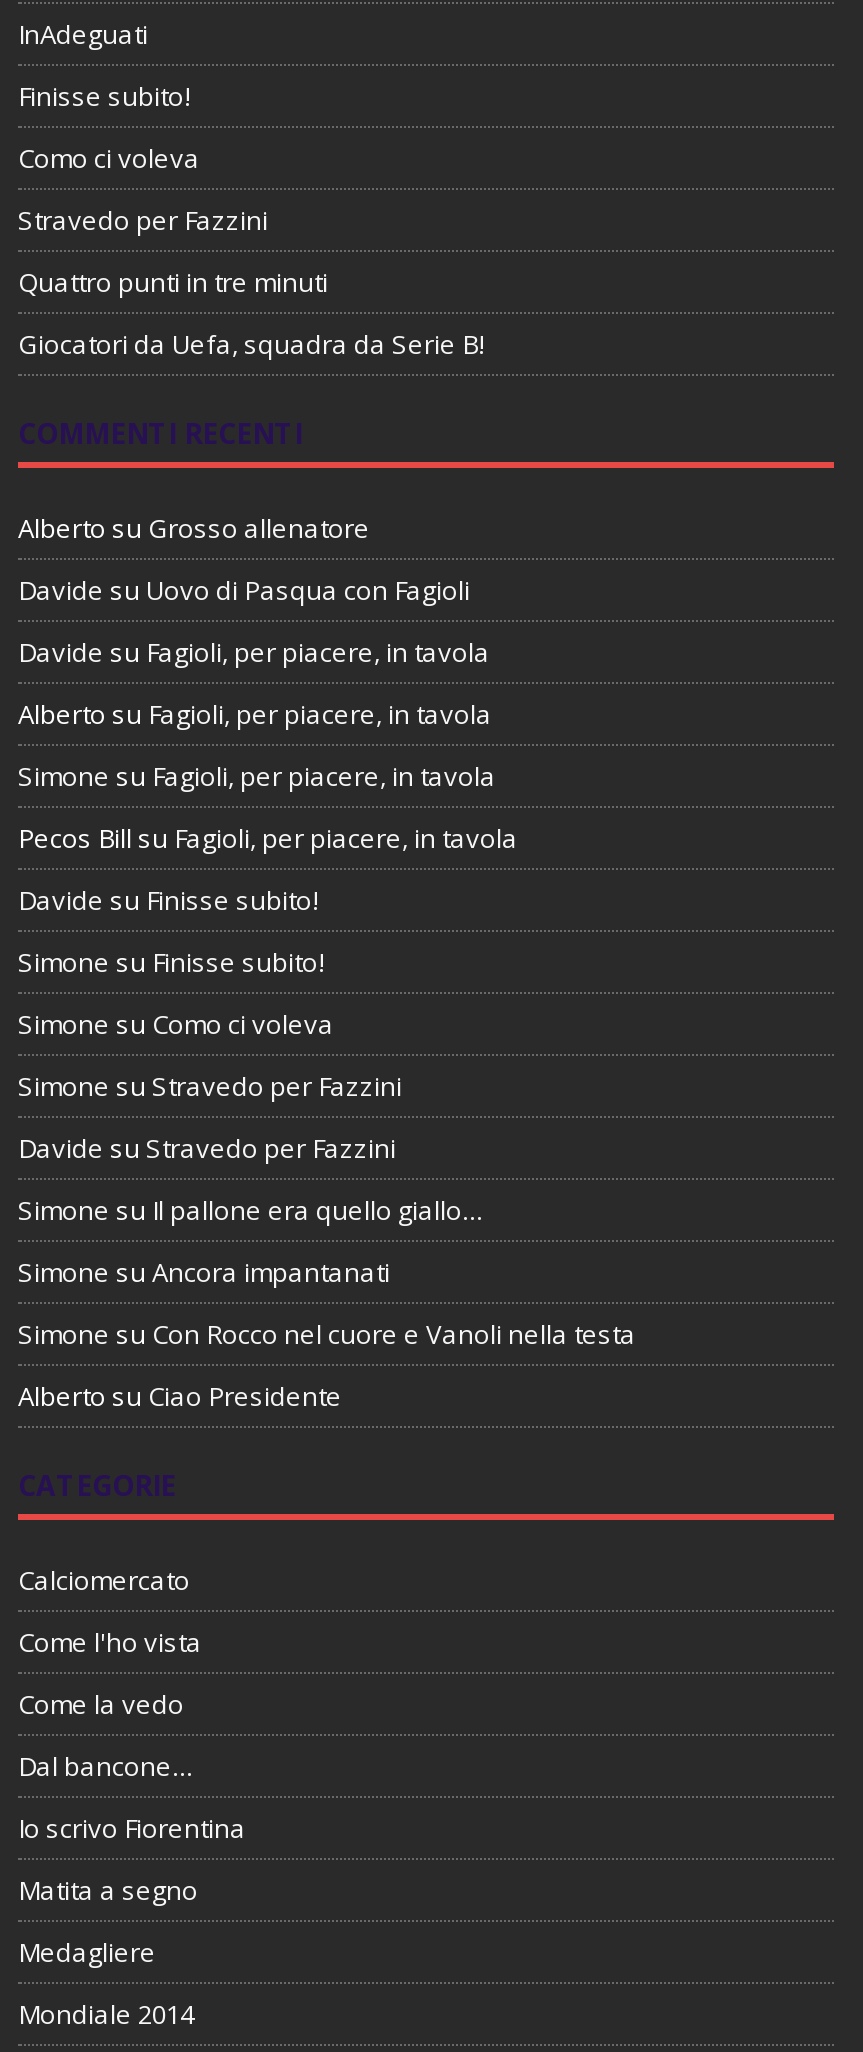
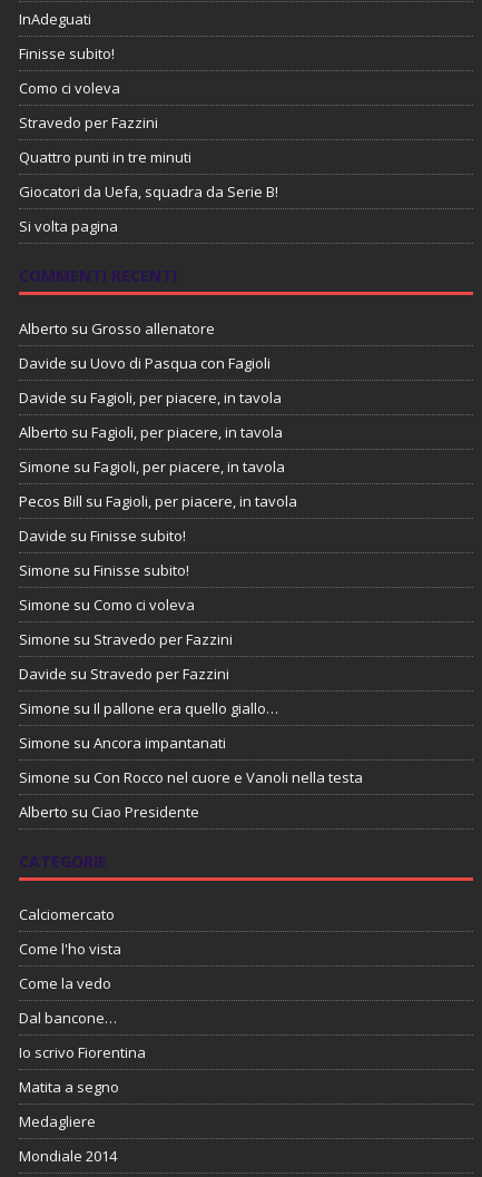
+ Si volta pagina
